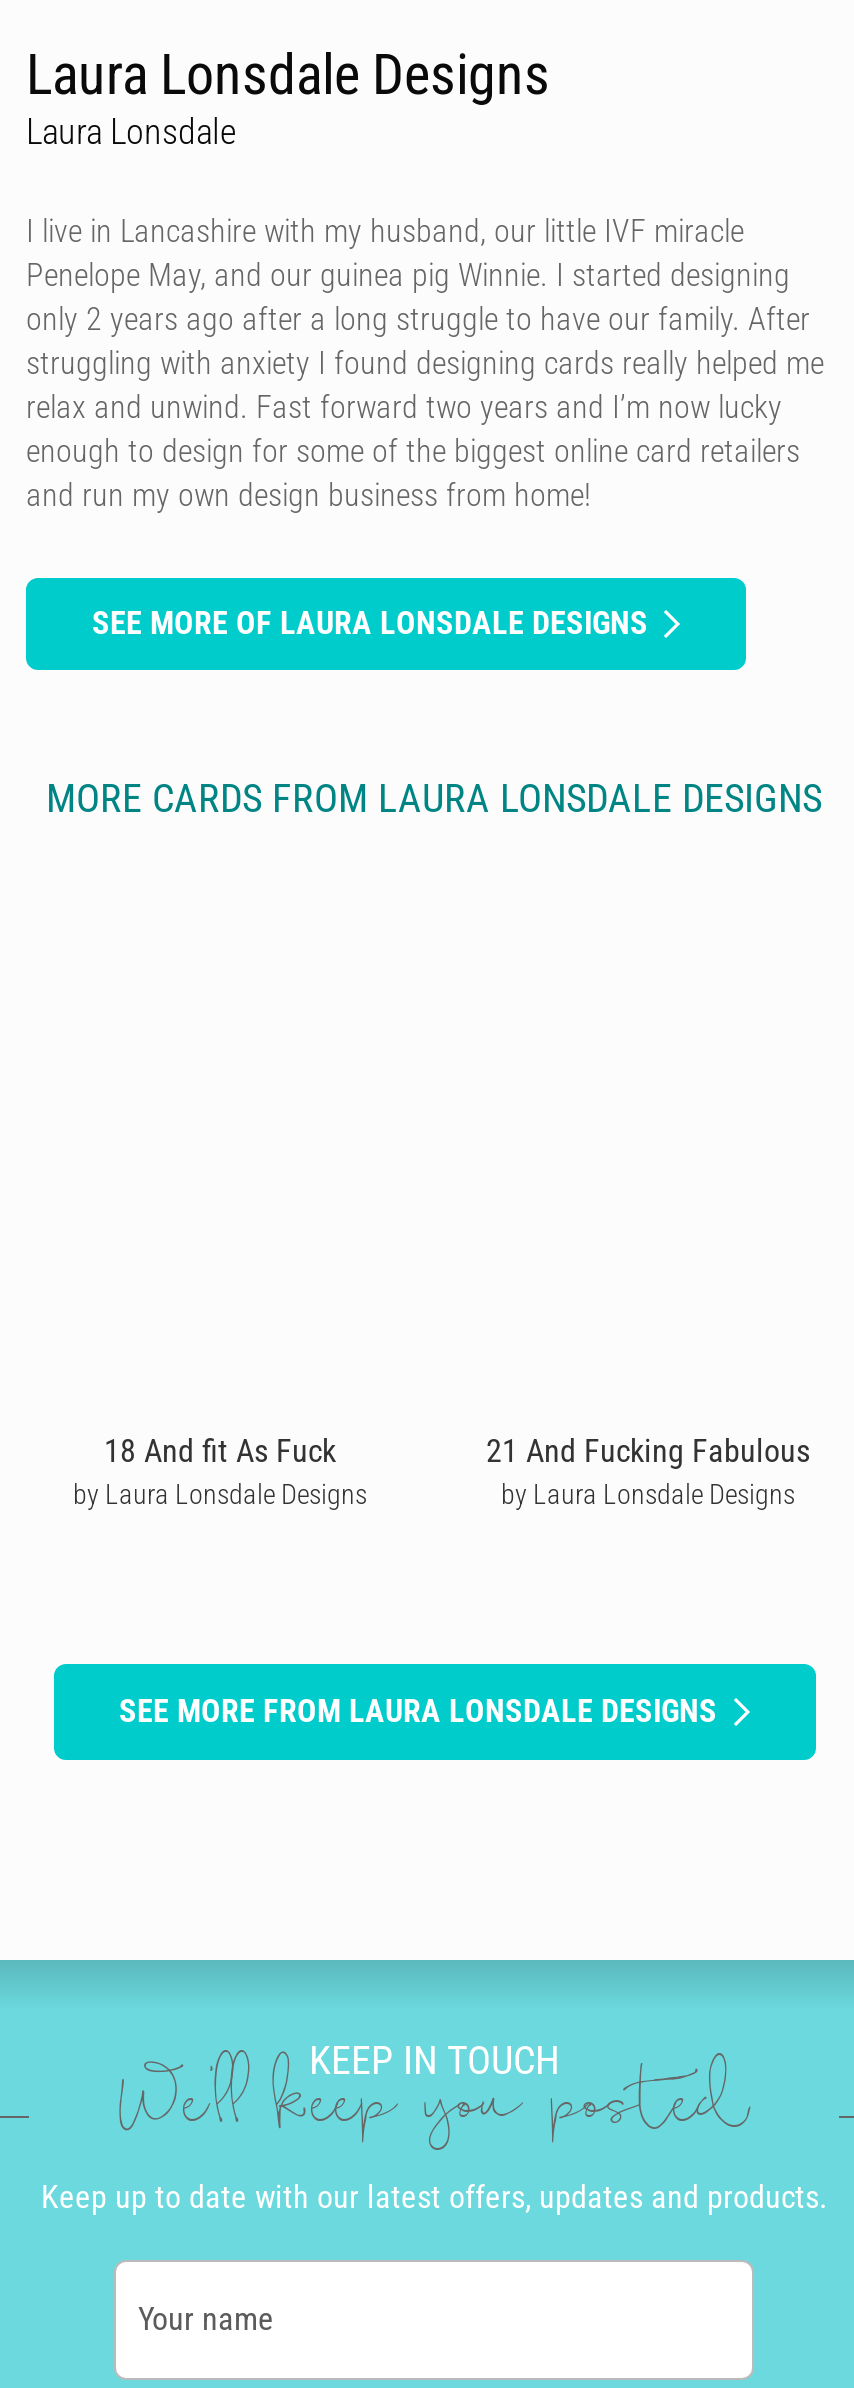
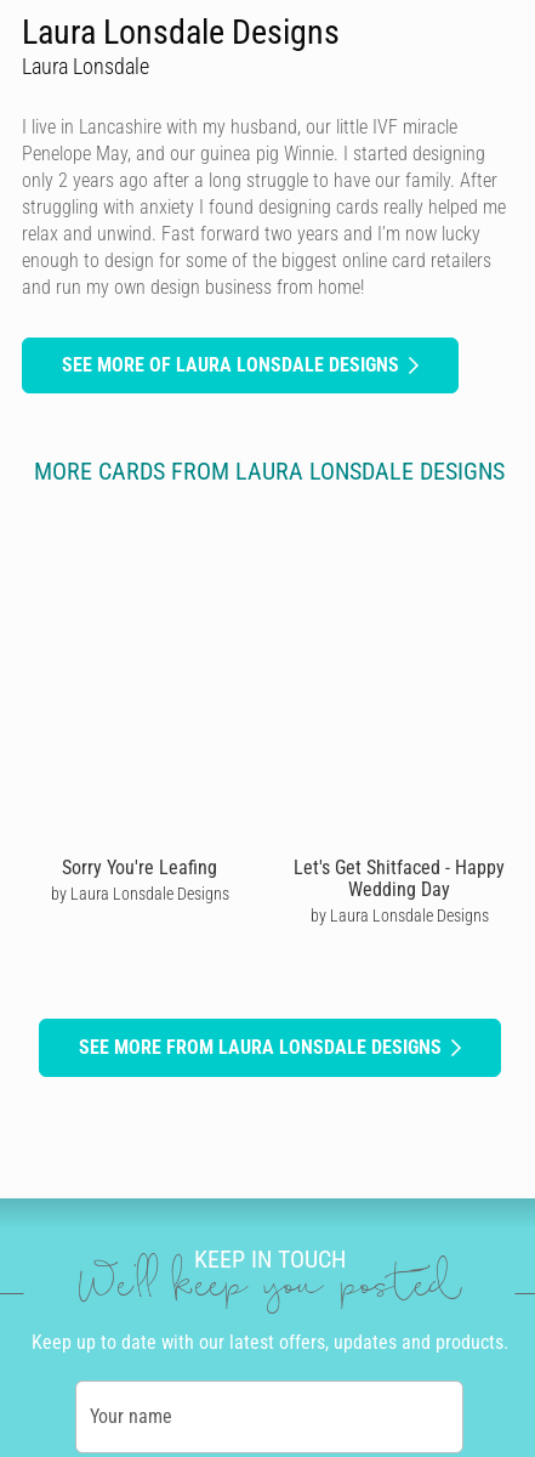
- 18 And fit As Fuck
+ Sorry You're Leafing

- 21 And Fucking Fabulous
+ Let's Get Shitfaced - Happy
+ Wedding Day
